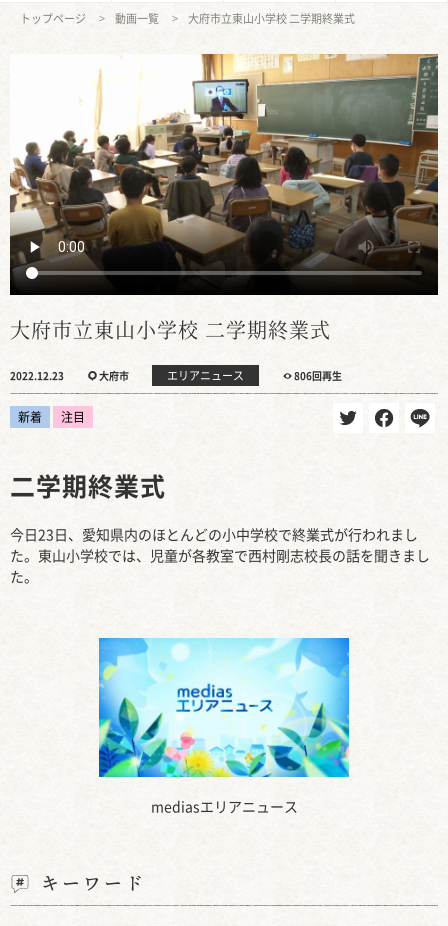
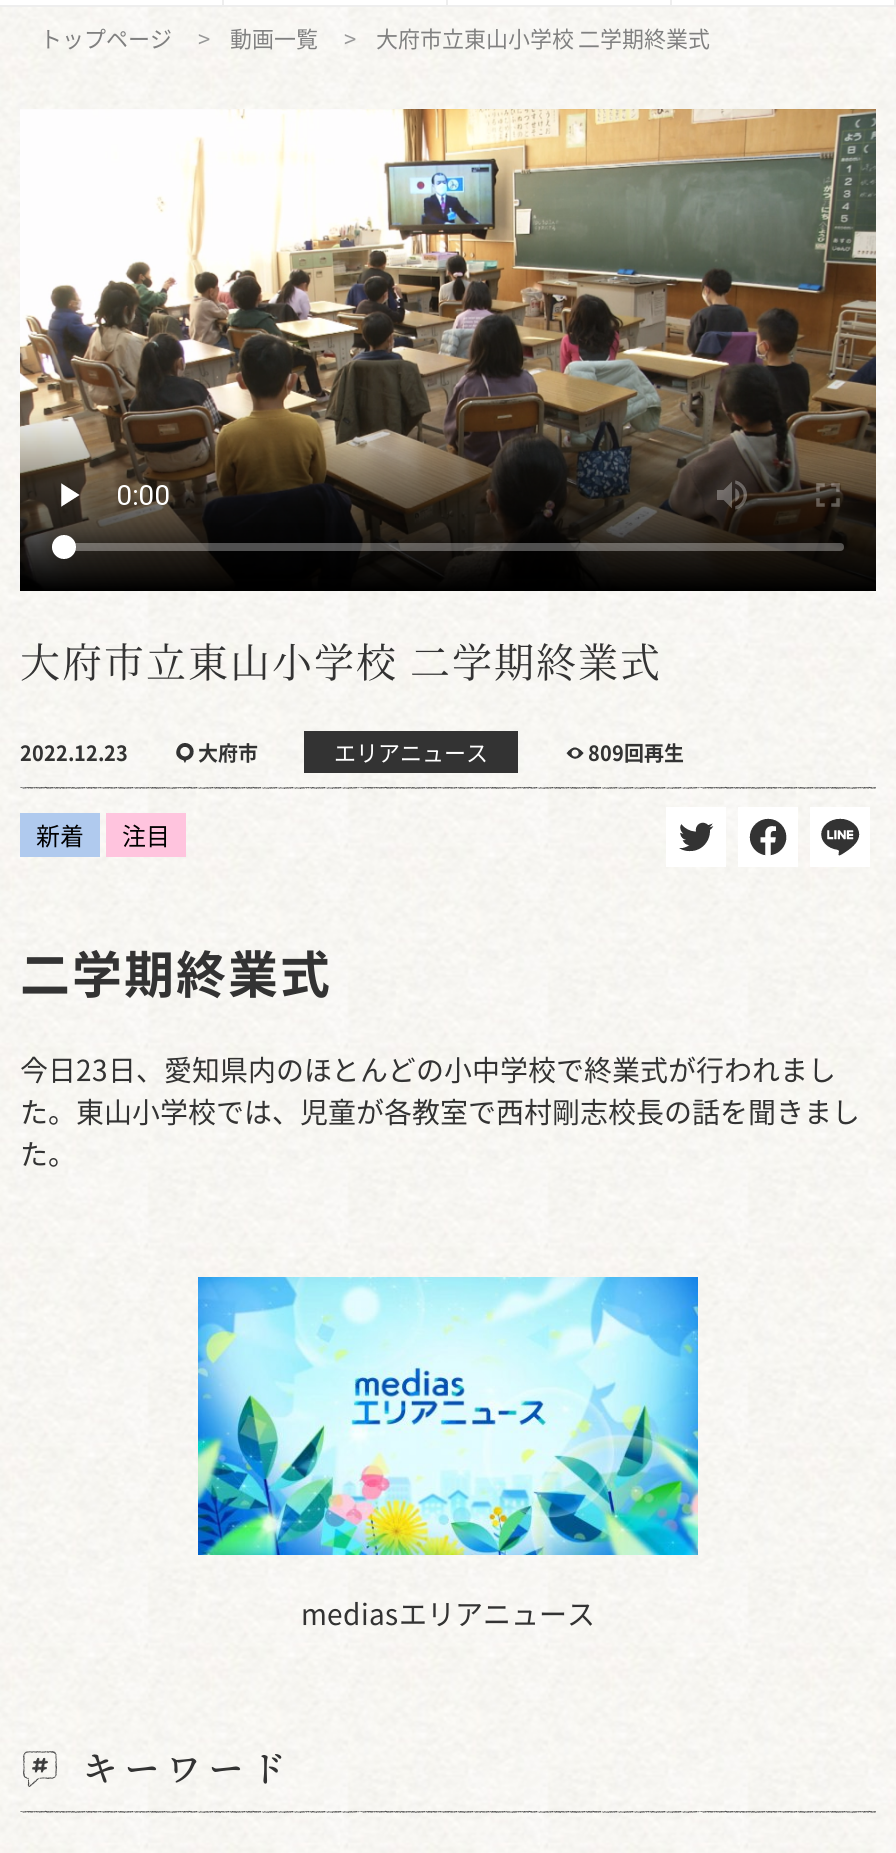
- 806回再生
+ 809回再生
